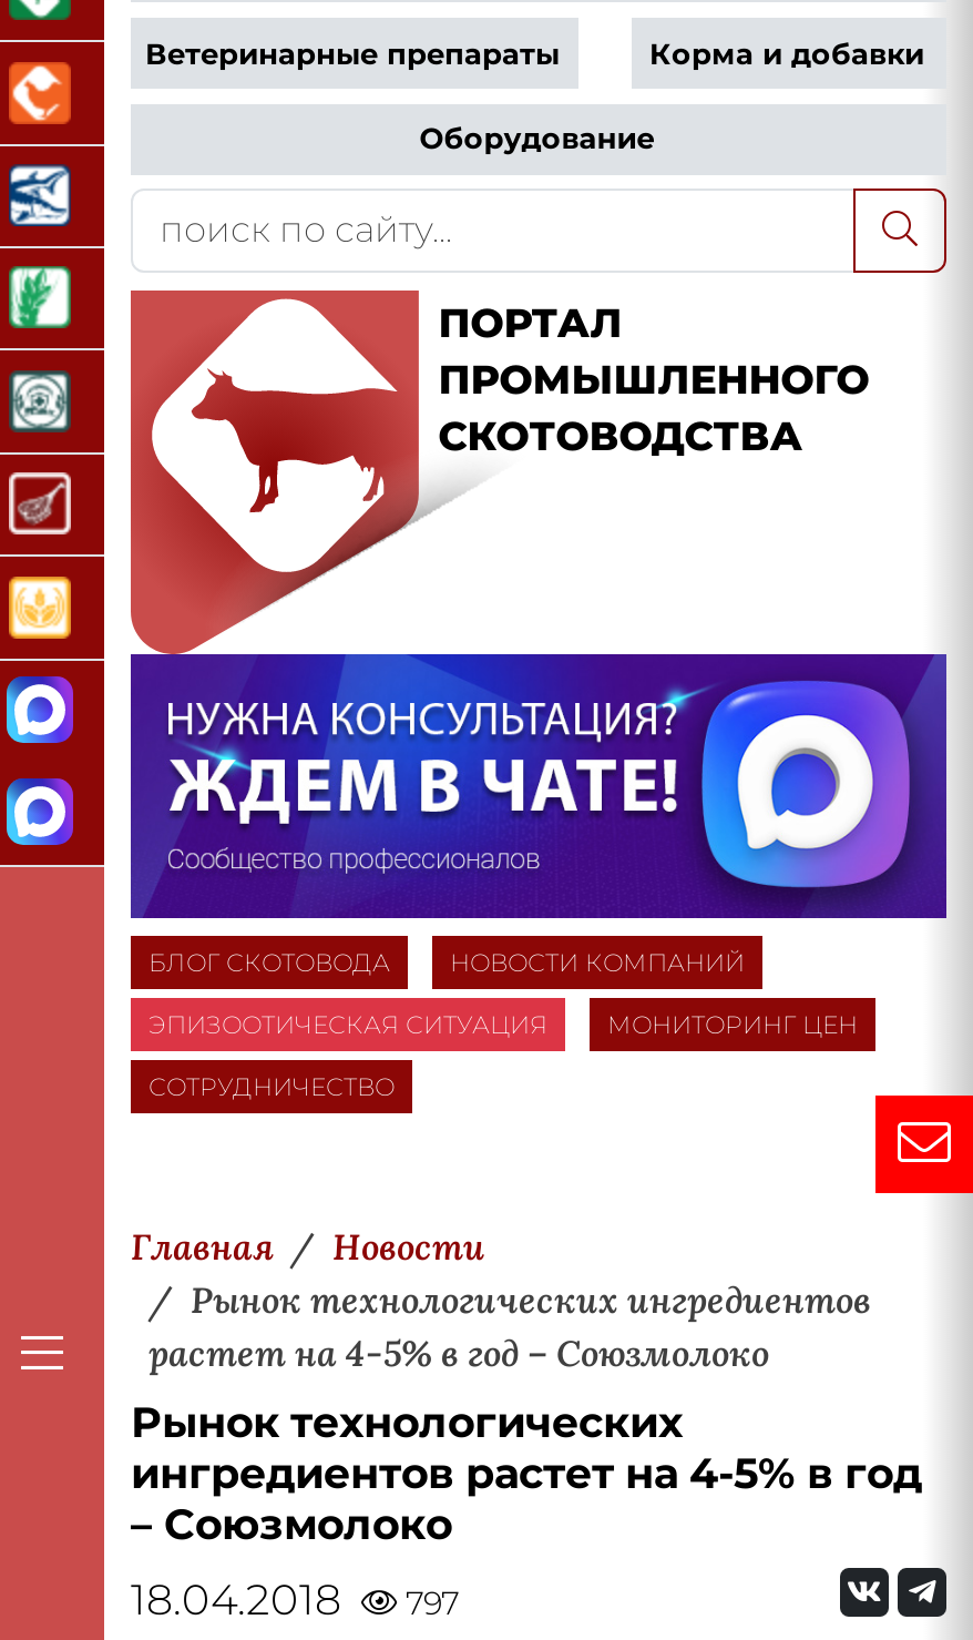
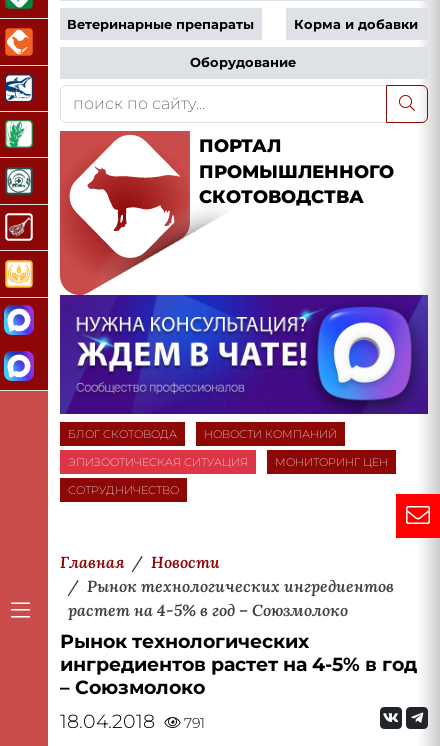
- 18.04.2018 797
+ 18.04.2018 791
